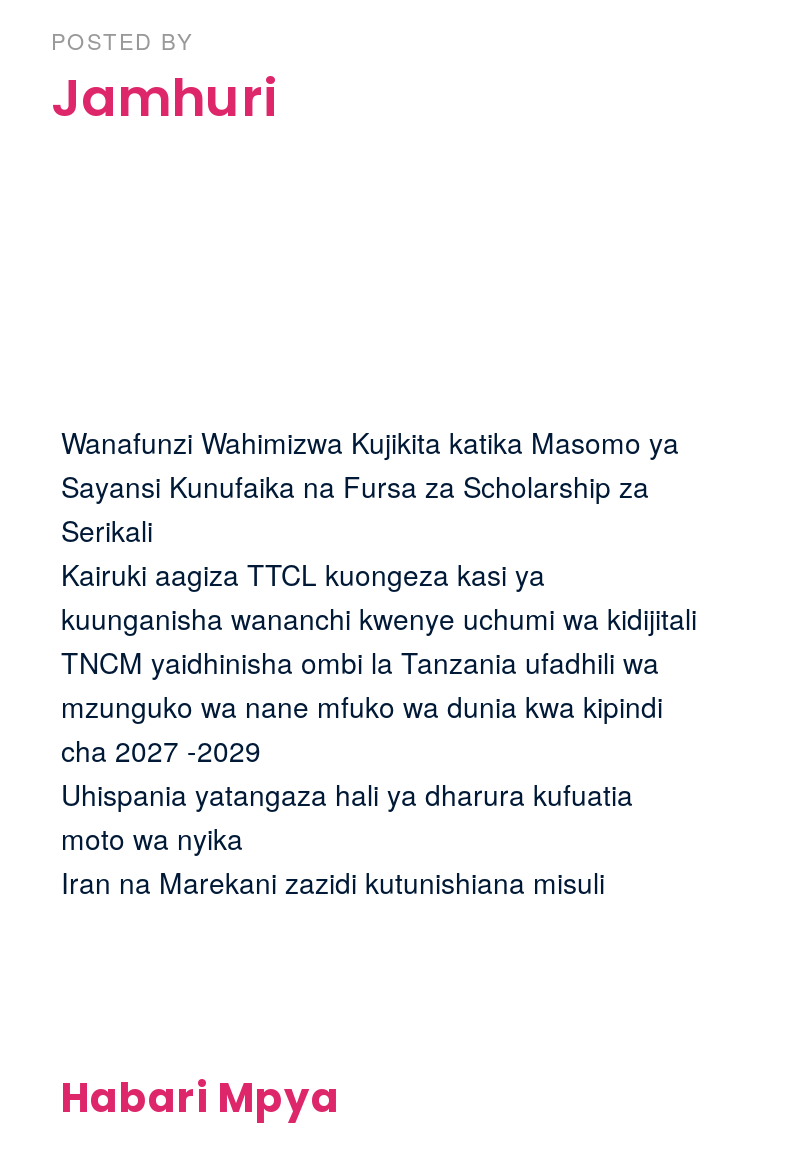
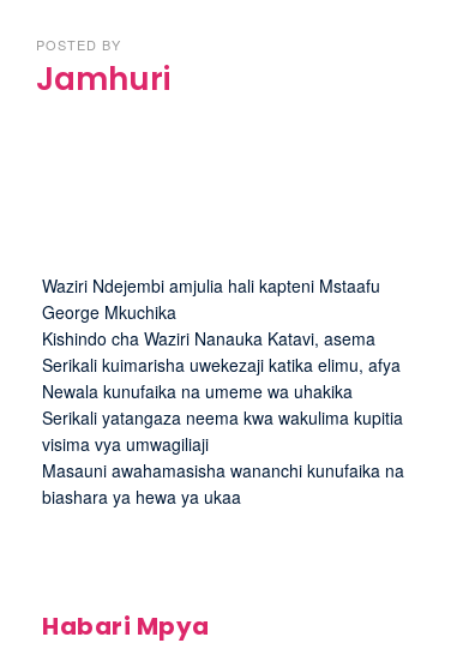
- Wanafunzi Wahimizwa Kujikita katika Masomo ya
- Sayansi Kunufaika na Fursa za Scholarship za
- Serikali
- Kairuki aagiza TTCL kuongeza kasi ya
- kuunganisha wananchi kwenye uchumi wa kidijitali
- TNCM yaidhinisha ombi la Tanzania ufadhili wa
- mzunguko wa nane mfuko wa dunia kwa kipindi
- cha 2027 -2029
- Uhispania yatangaza hali ya dharura kufuatia
- moto wa nyika
- Iran na Marekani zazidi kutunishiana misuli
+ Waziri Ndejembi amjulia hali kapteni Mstaafu
+ George Mkuchika
+ Kishindo cha Waziri Nanauka Katavi, asema
+ Serikali kuimarisha uwekezaji katika elimu, afya
+ Newala kunufaika na umeme wa uhakika
+ Serikali yatangaza neema kwa wakulima kupitia
+ visima vya umwagiliaji
+ Masauni awahamasisha wananchi kunufaika na
+ biashara ya hewa ya ukaa
